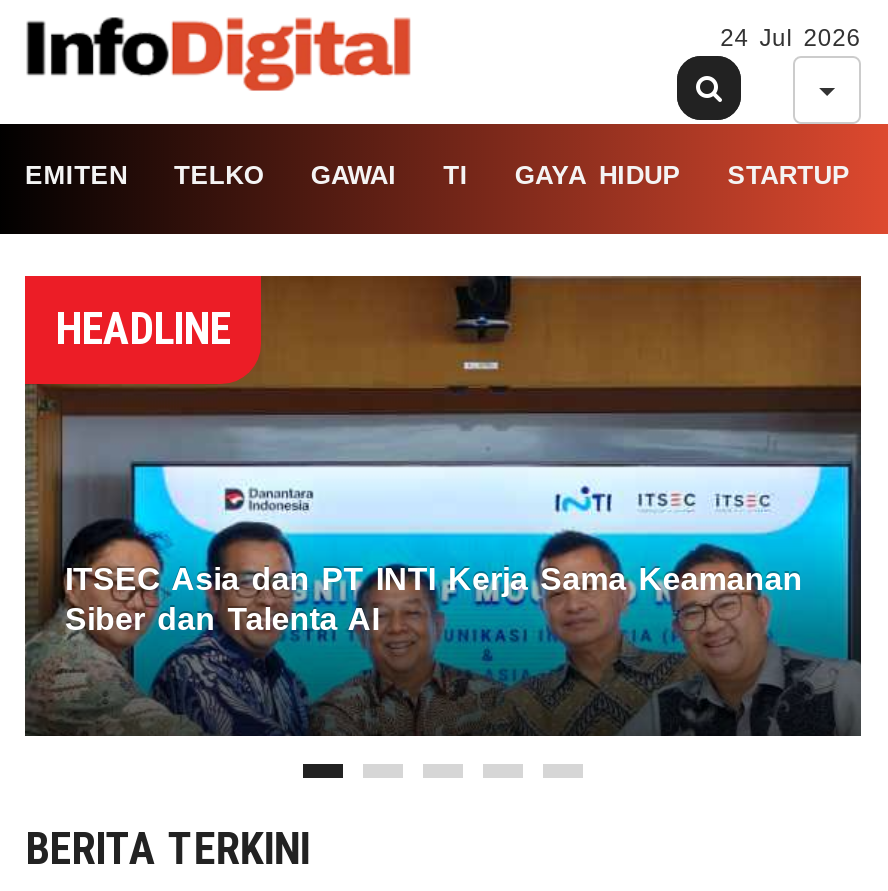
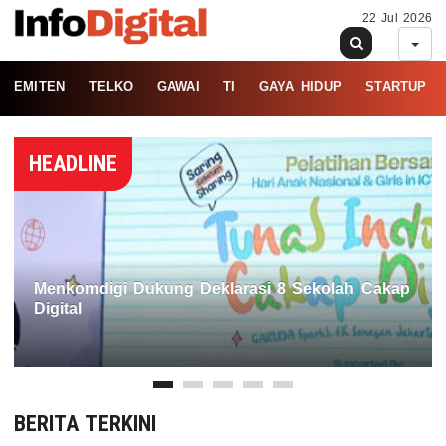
- 24 Jul 2026
+ 22 Jul 2026

- [image]
- ITSEC Asia dan PT INTI Kerja Sama Keamanan
- Siber dan Talenta AI
+ [image]
+ Menkomdigi Dukung Deklarasi 8 Sekolah Cakap
+ Digital
